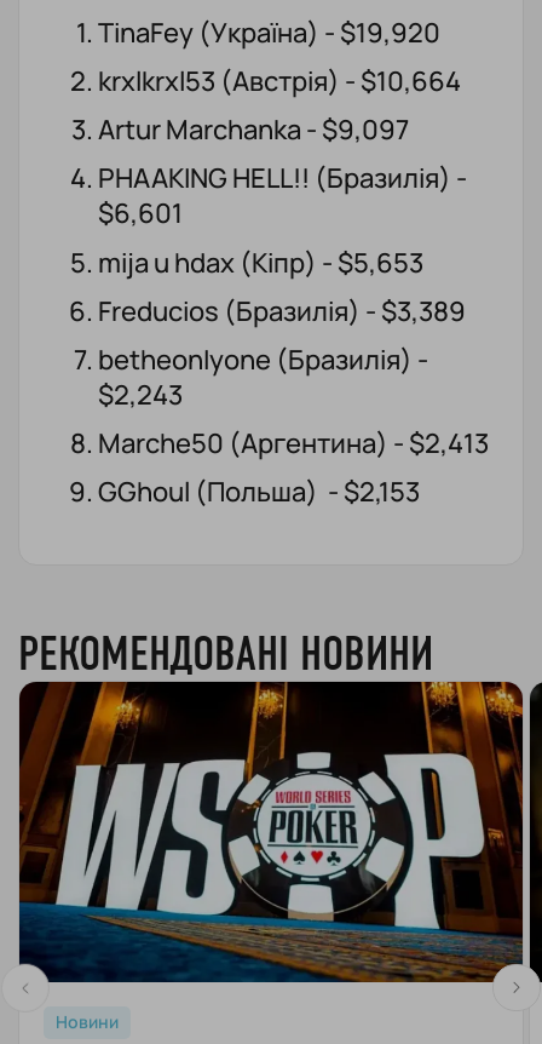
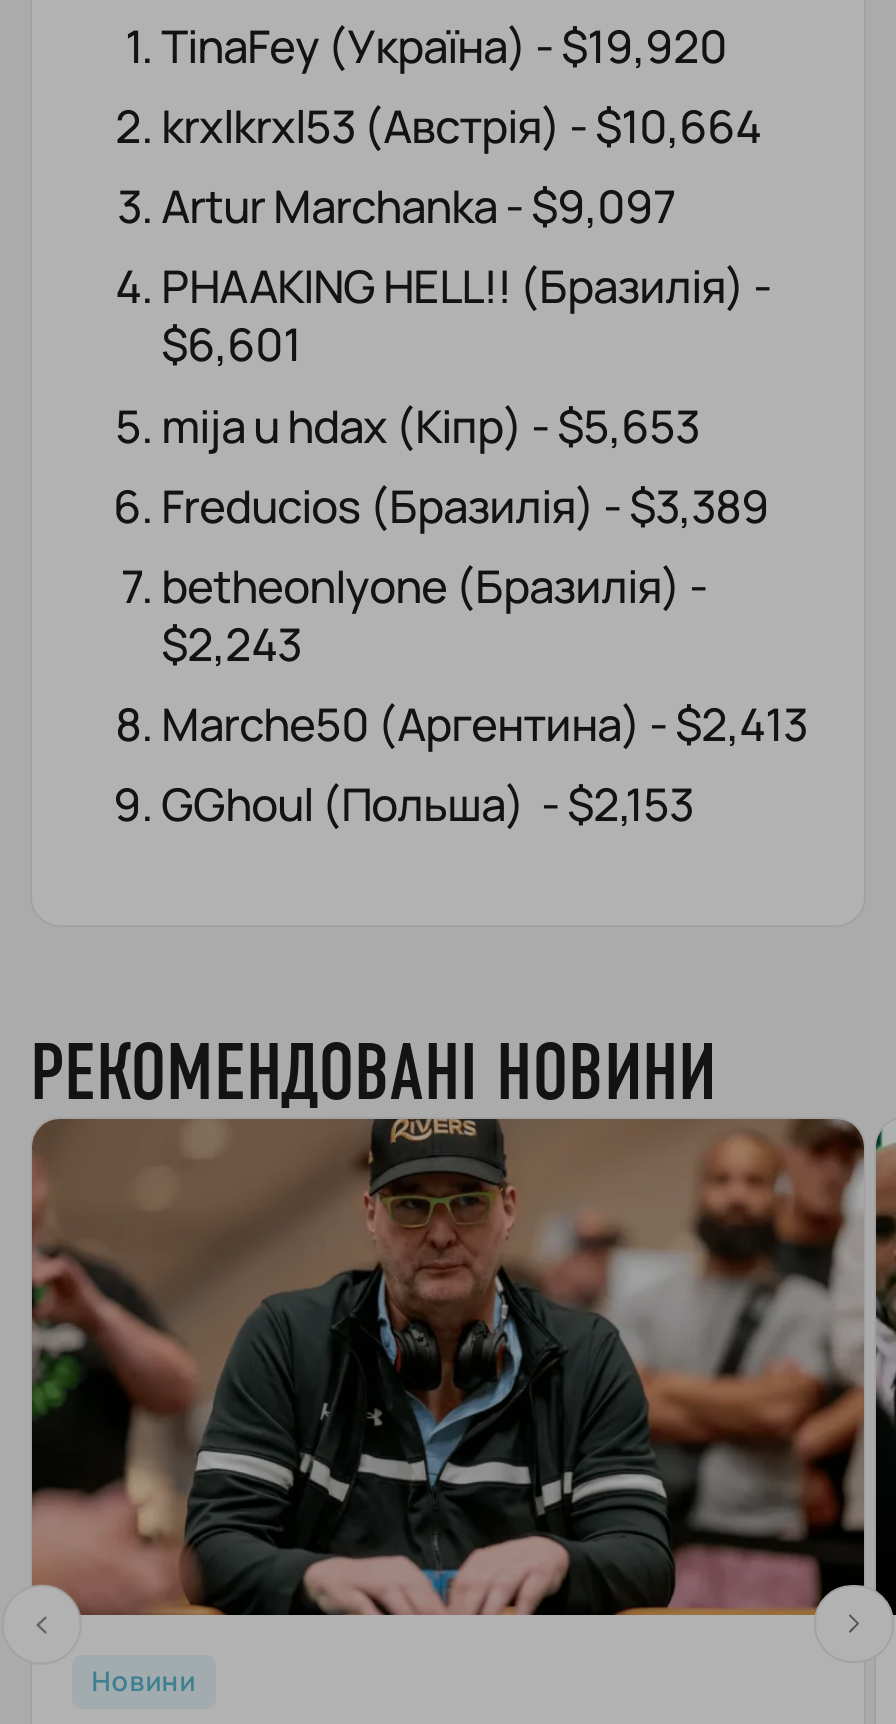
- [image]
+ [image]
